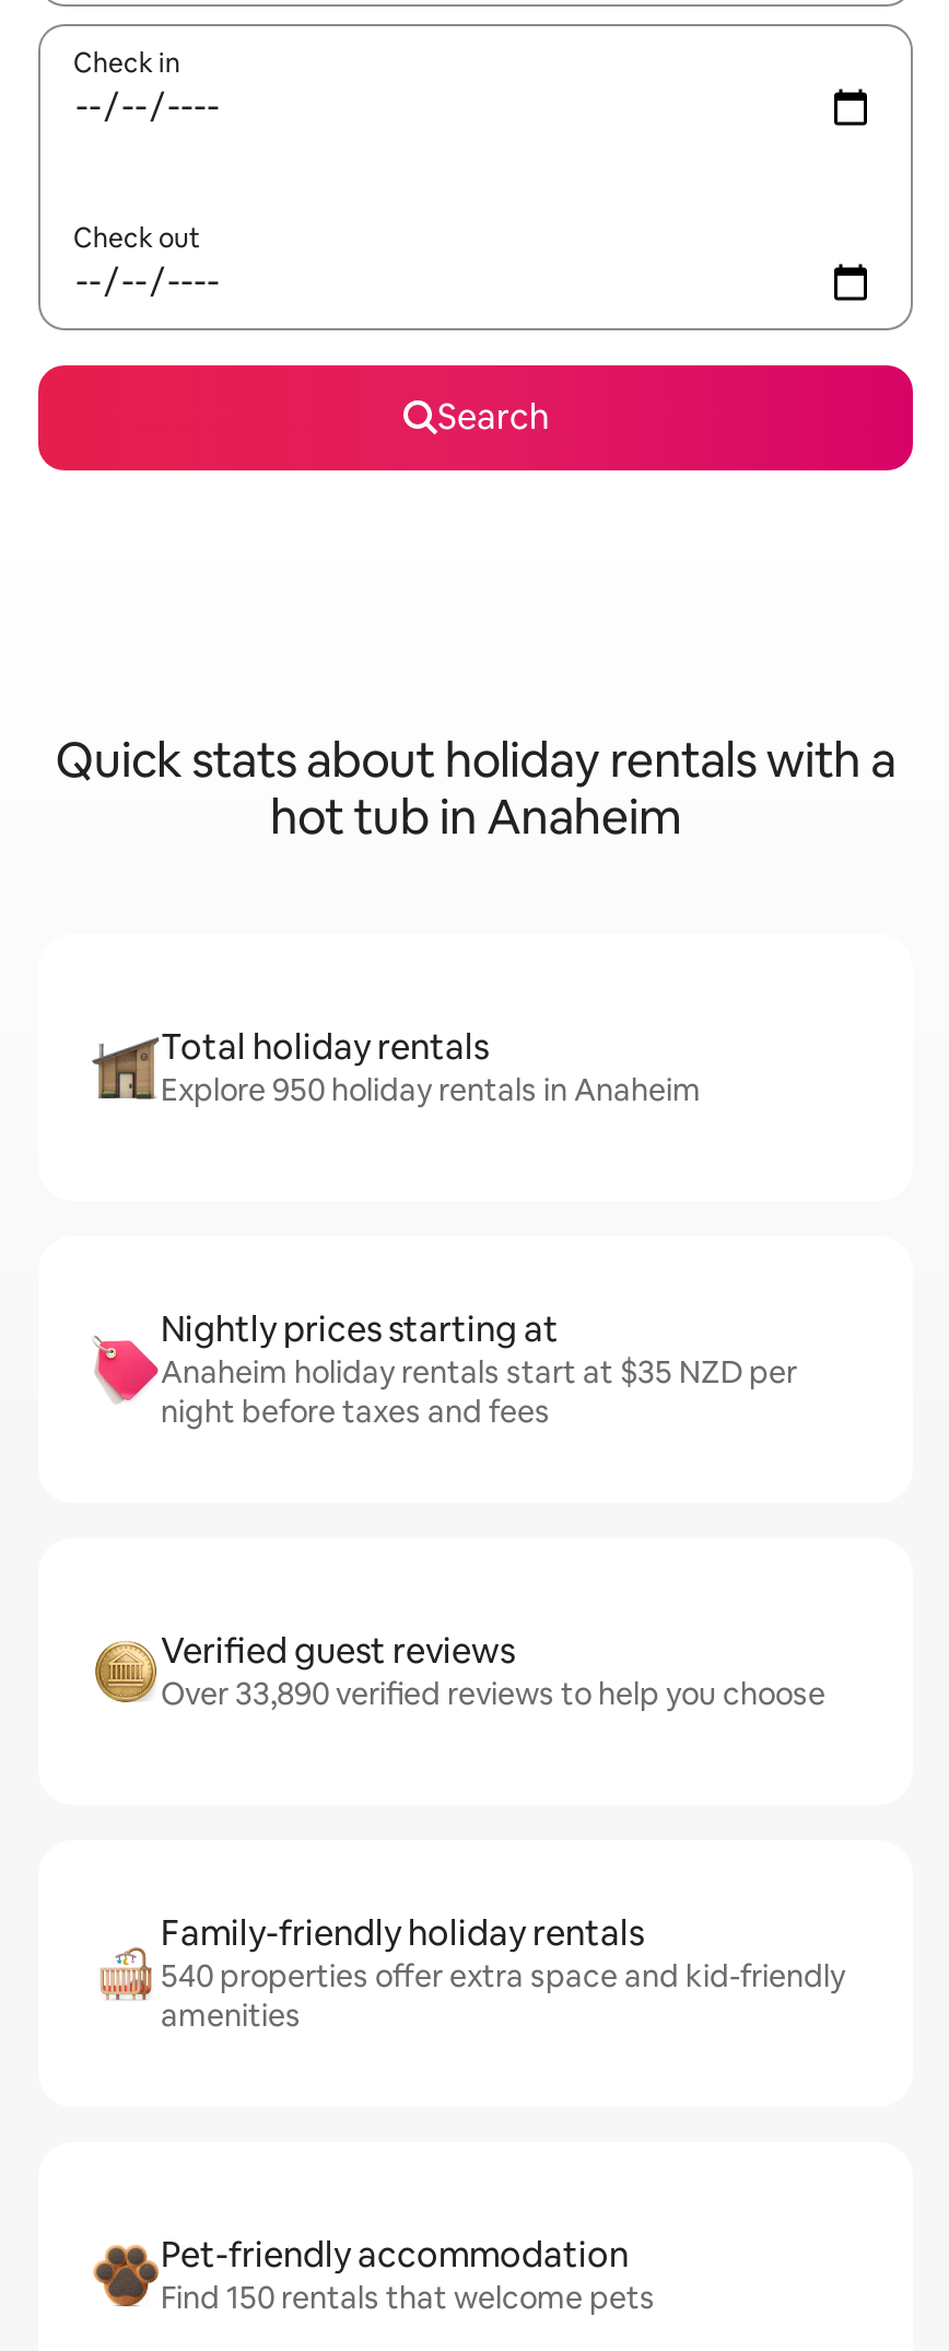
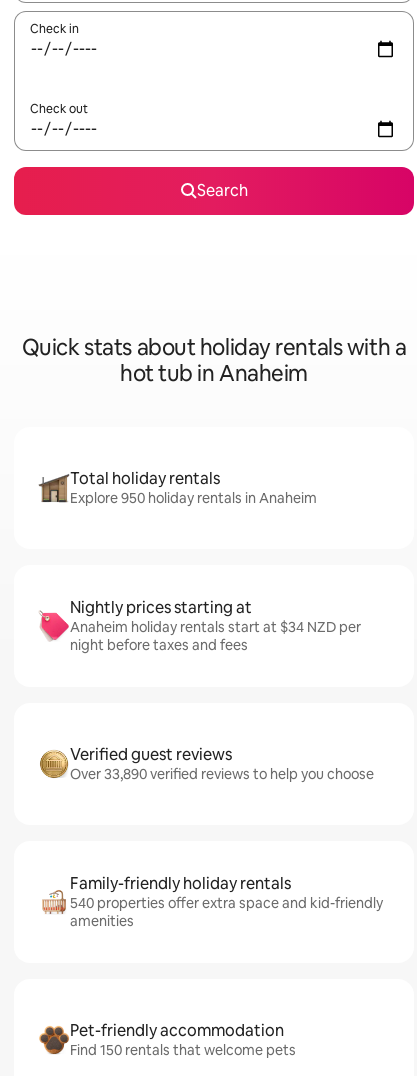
- Anaheim holiday rentals start at $35 NZD per
+ Anaheim holiday rentals start at $34 NZD per
